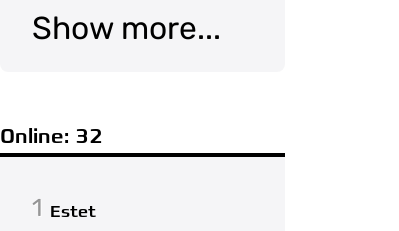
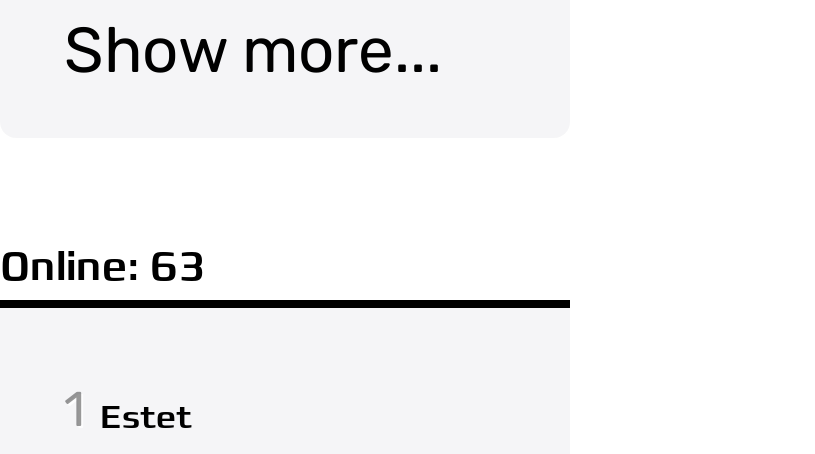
- Online: 32
+ Online: 63
